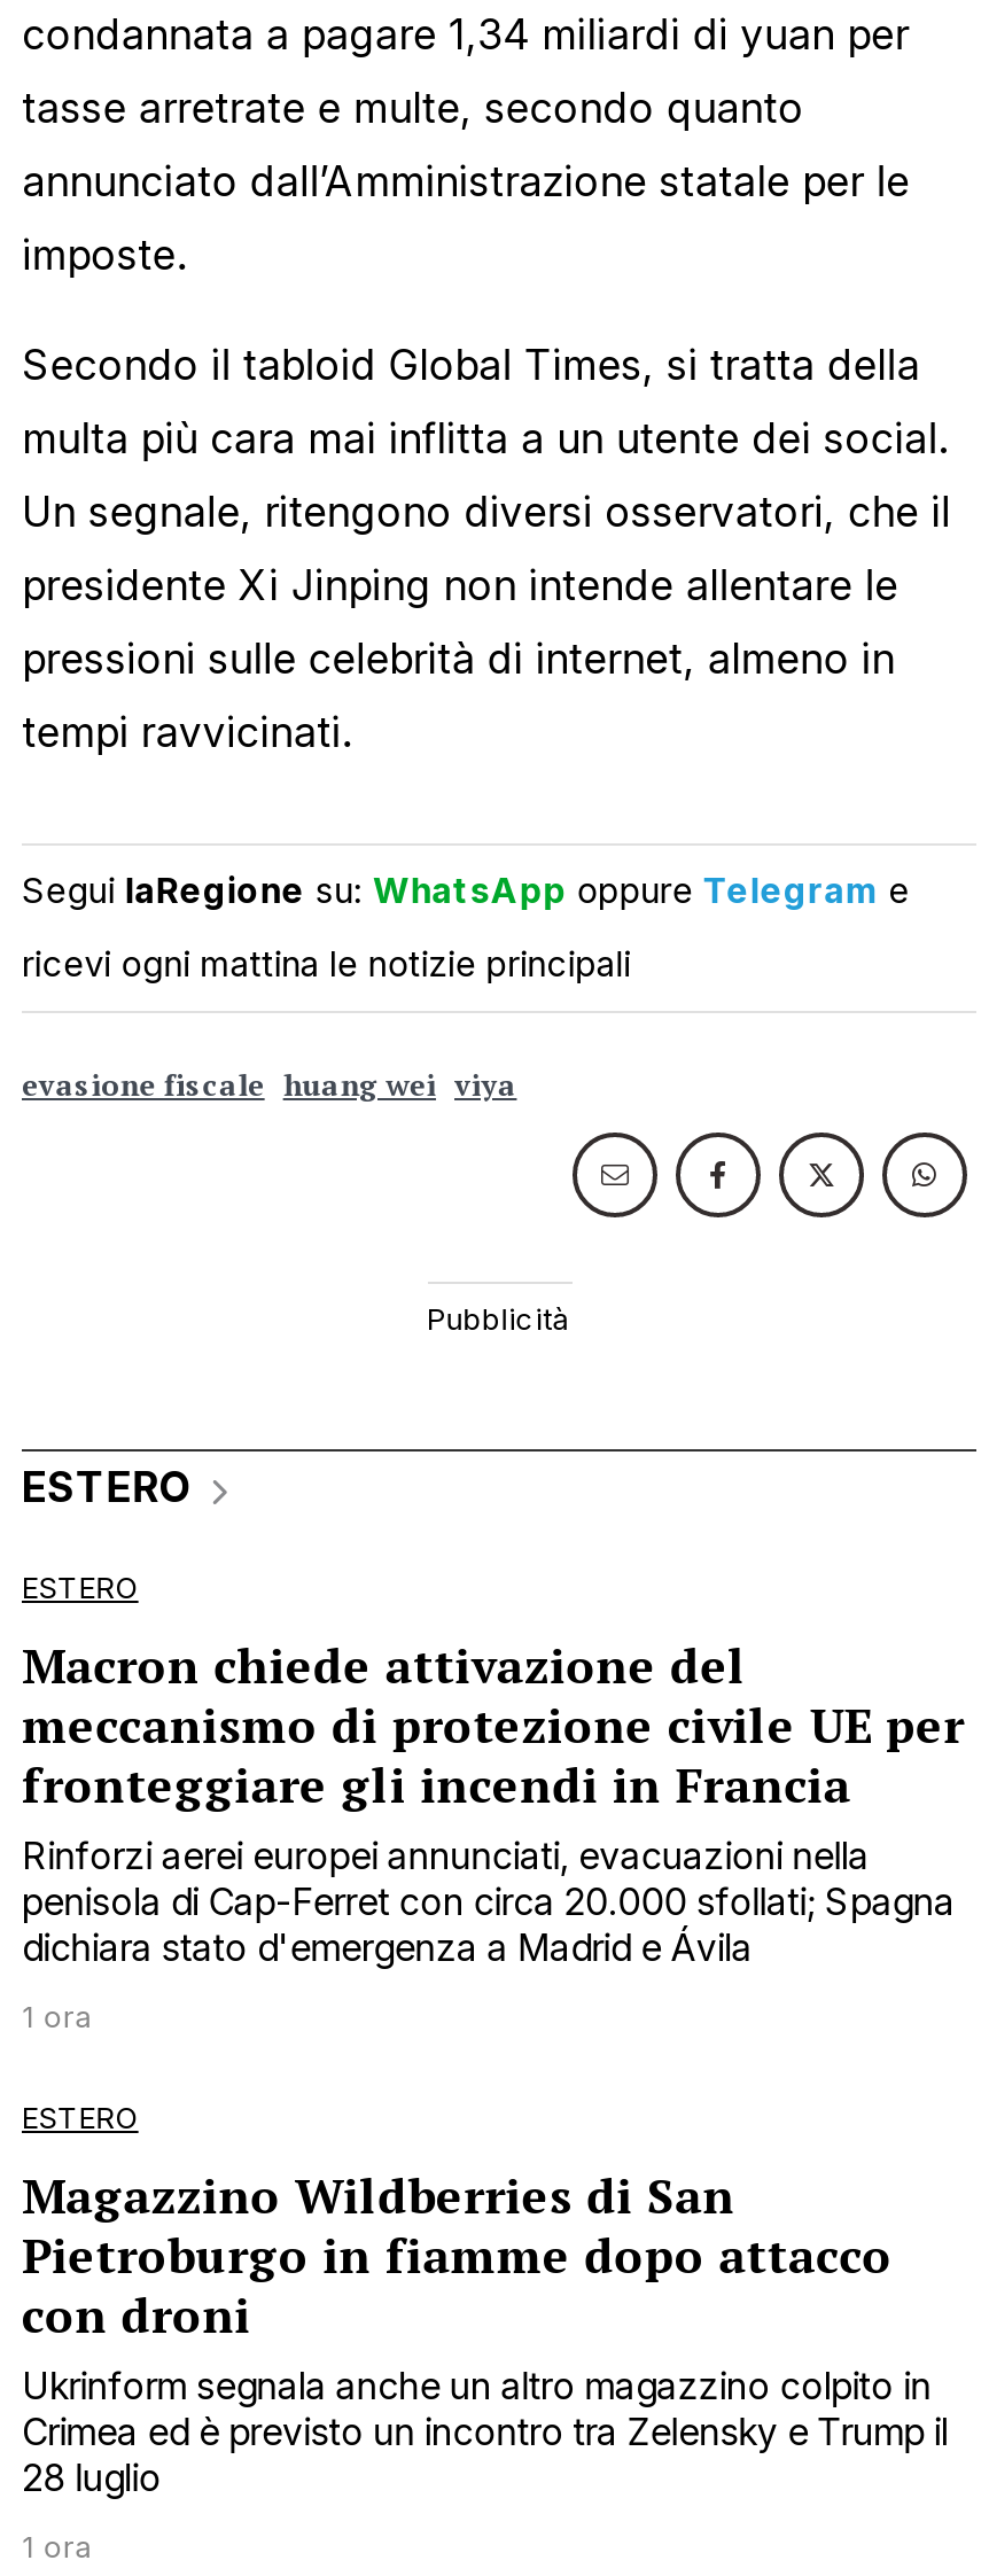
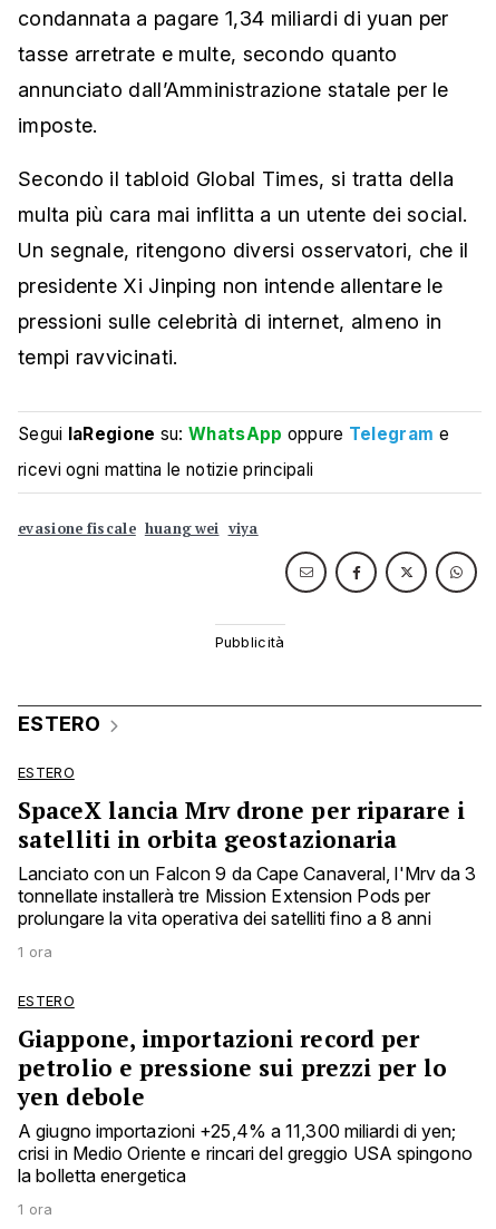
- Macron chiede attivazione del
- meccanismo di protezione civile UE per
- fronteggiare gli incendi in Francia
- Rinforzi aerei europei annunciati, evacuazioni nella
- penisola di Cap-Ferret con circa 20.000 sfollati; Spagna
- dichiara stato d'emergenza a Madrid e Ávila
+ SpaceX lancia Mrv drone per riparare i
+ satelliti in orbita geostazionaria
+ Lanciato con un Falcon 9 da Cape Canaveral, l'Mrv da 3
+ tonnellate installerà tre Mission Extension Pods per
+ prolungare la vita operativa dei satelliti fino a 8 anni

- Magazzino Wildberries di San
- Pietroburgo in fiamme dopo attacco
- con droni
- Ukrinform segnala anche un altro magazzino colpito in
- Crimea ed è previsto un incontro tra Zelensky e Trump il
- 28 luglio
+ Giappone, importazioni record per
+ petrolio e pressione sui prezzi per lo
+ yen debole
+ A giugno importazioni +25,4% a 11,300 miliardi di yen;
+ crisi in Medio Oriente e rincari del greggio USA spingono
+ la bolletta energetica
